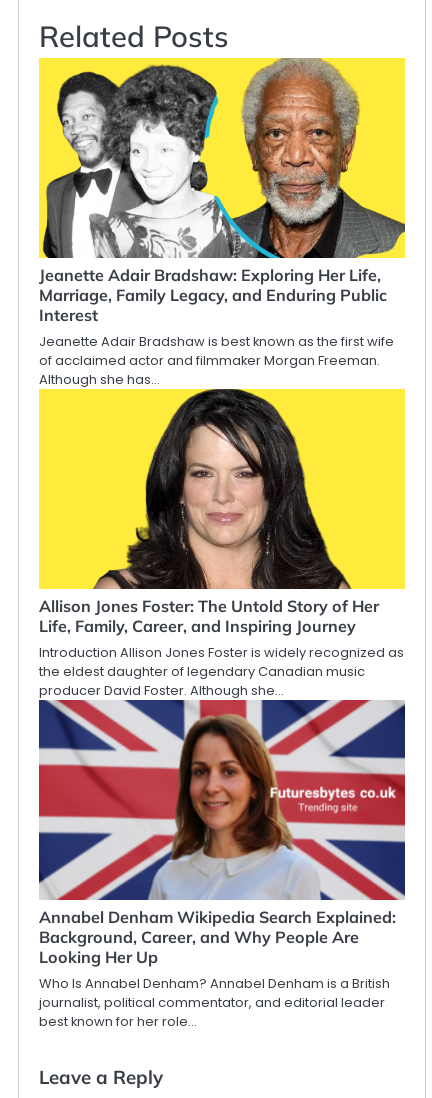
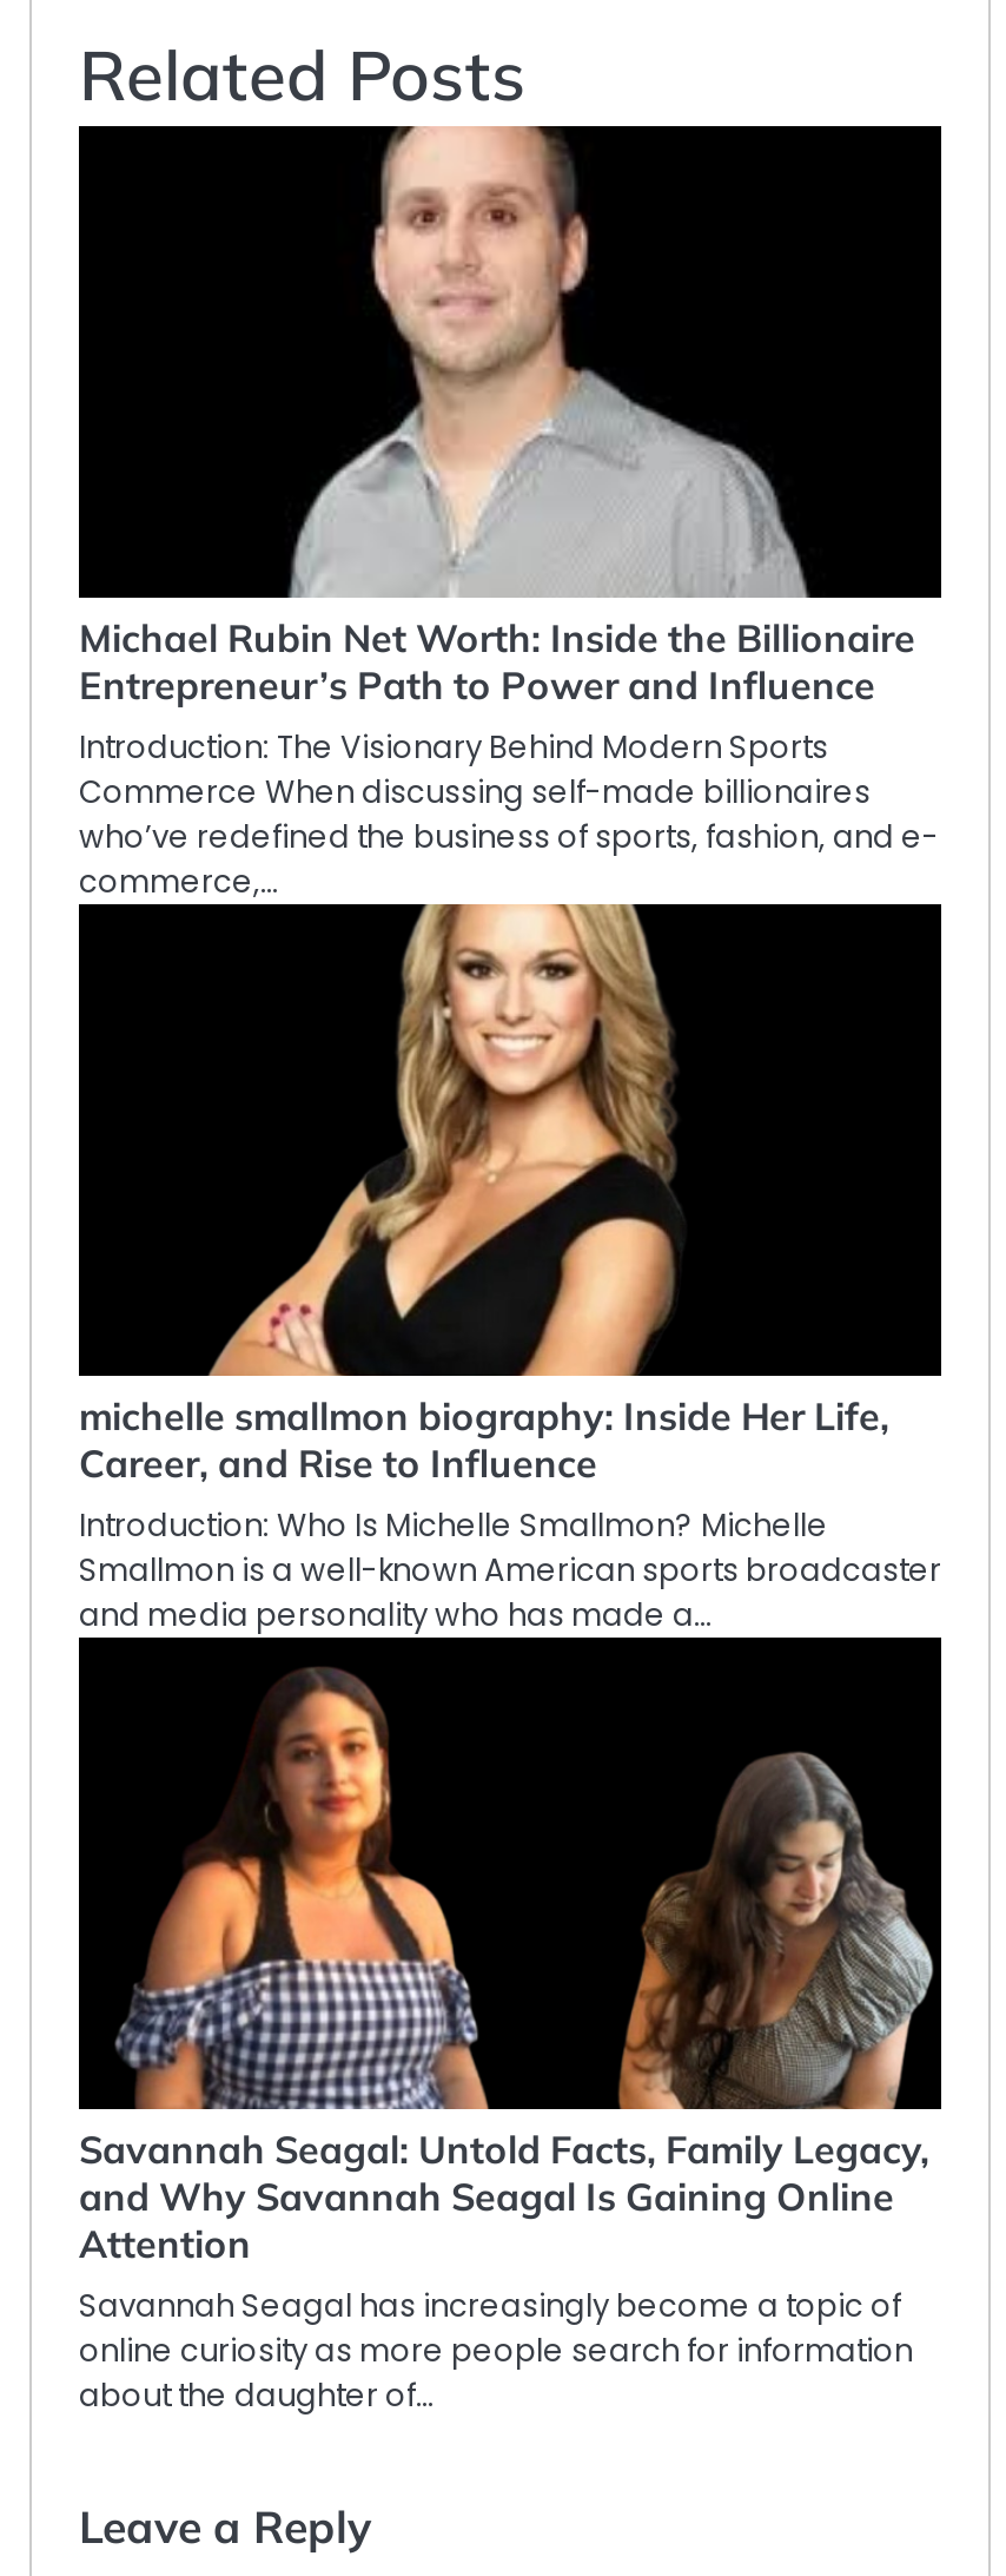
- [image]
- Jeanette Adair Bradshaw: Exploring Her Life,
- Marriage, Family Legacy, and Enduring Public
- Interest
- Jeanette Adair Bradshaw is best known as the first wife
- of acclaimed actor and filmmaker Morgan Freeman.
- Although she has…
+ [image]
+ Michael Rubin Net Worth: Inside the Billionaire
+ Entrepreneur’s Path to Power and Influence
+ Introduction: The Visionary Behind Modern Sports
+ Commerce When discussing self-made billionaires
+ who’ve redefined the business of sports, fashion, and e-
+ commerce,…

- [image]
- Allison Jones Foster: The Untold Story of Her
- Life, Family, Career, and Inspiring Journey
- Introduction Allison Jones Foster is widely recognized as
- the eldest daughter of legendary Canadian music
- producer David Foster. Although she…
+ [image]
+ michelle smallmon biography: Inside Her Life,
+ Career, and Rise to Influence
+ Introduction: Who Is Michelle Smallmon? Michelle
+ Smallmon is a well-known American sports broadcaster
+ and media personality who has made a…

- [image]
- Annabel Denham Wikipedia Search Explained:
- Background, Career, and Why People Are
- Looking Her Up
- Who Is Annabel Denham? Annabel Denham is a British
- journalist, political commentator, and editorial leader
- best known for her role…
+ [image]
+ Savannah Seagal: Untold Facts, Family Legacy,
+ and Why Savannah Seagal Is Gaining Online
+ Attention
+ Savannah Seagal has increasingly become a topic of
+ online curiosity as more people search for information
+ about the daughter of…
